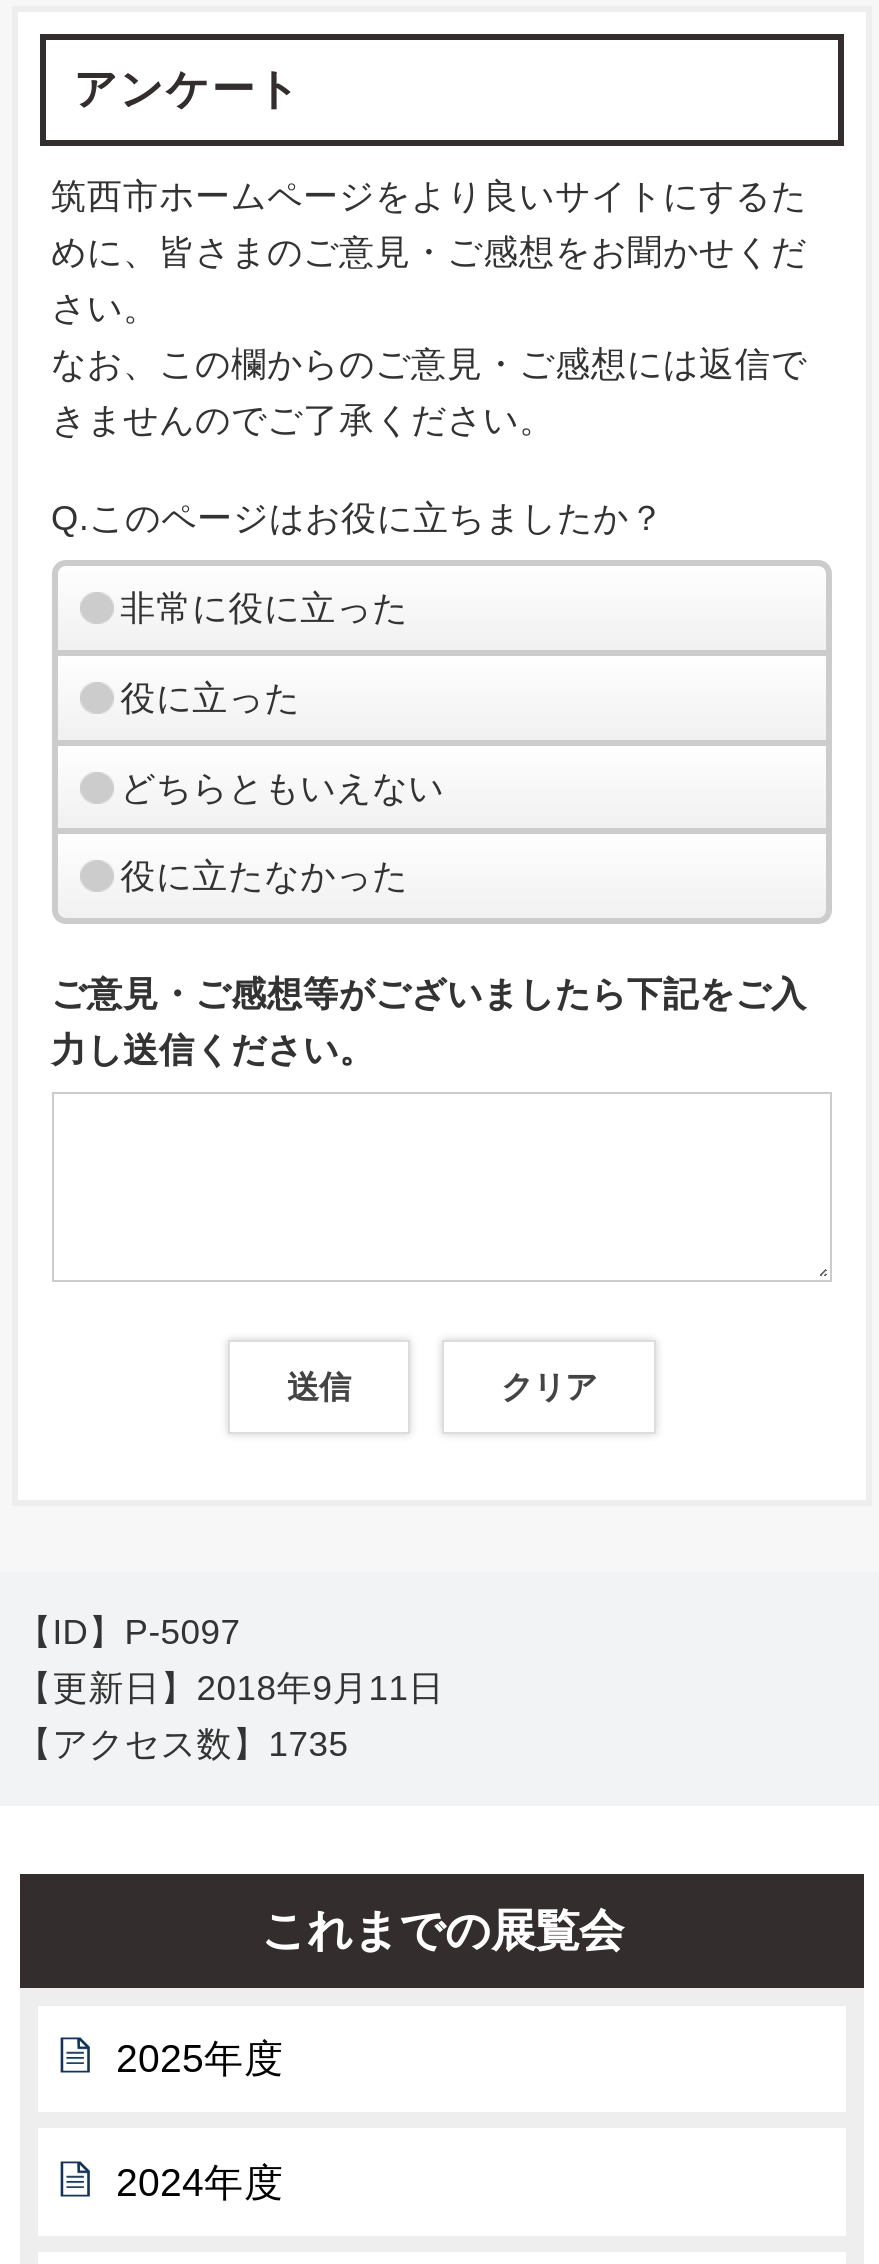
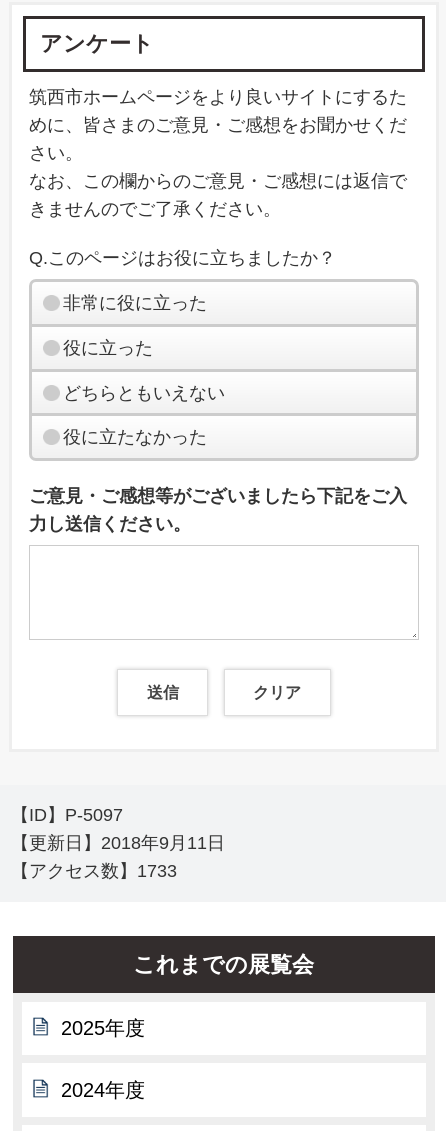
- 【アクセス数】1735
+ 【アクセス数】1733
